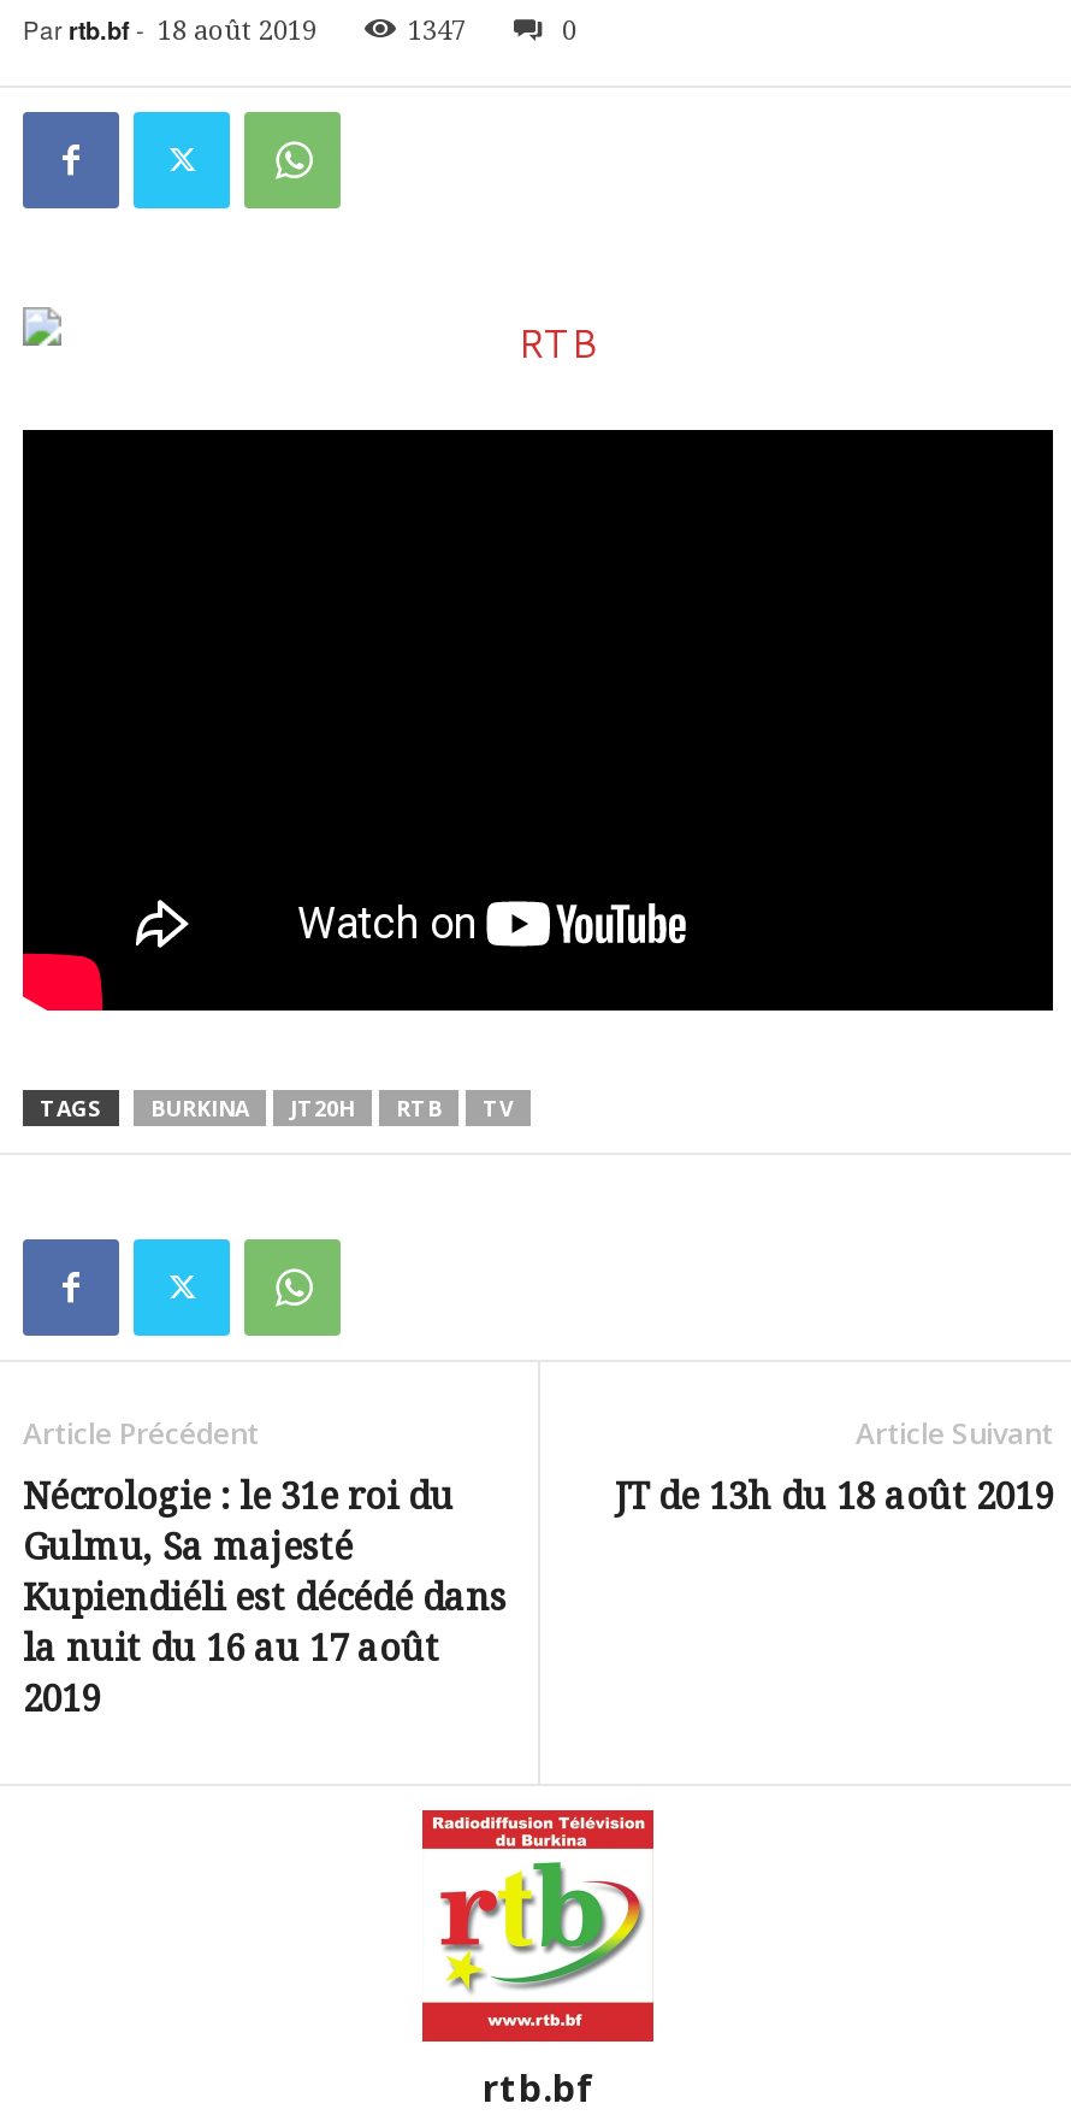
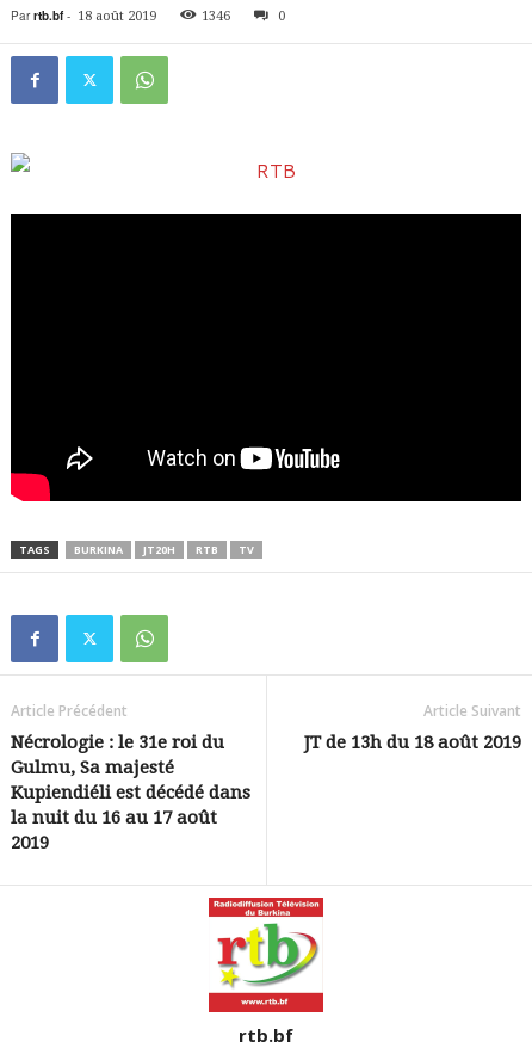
- 1347
+ 1346
